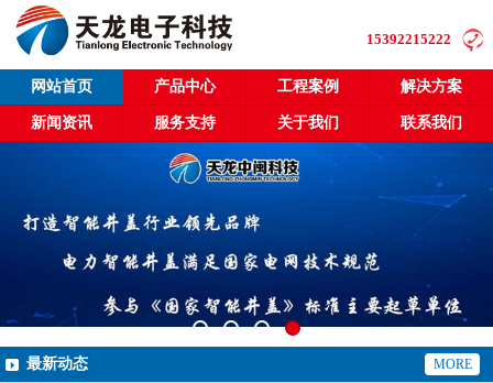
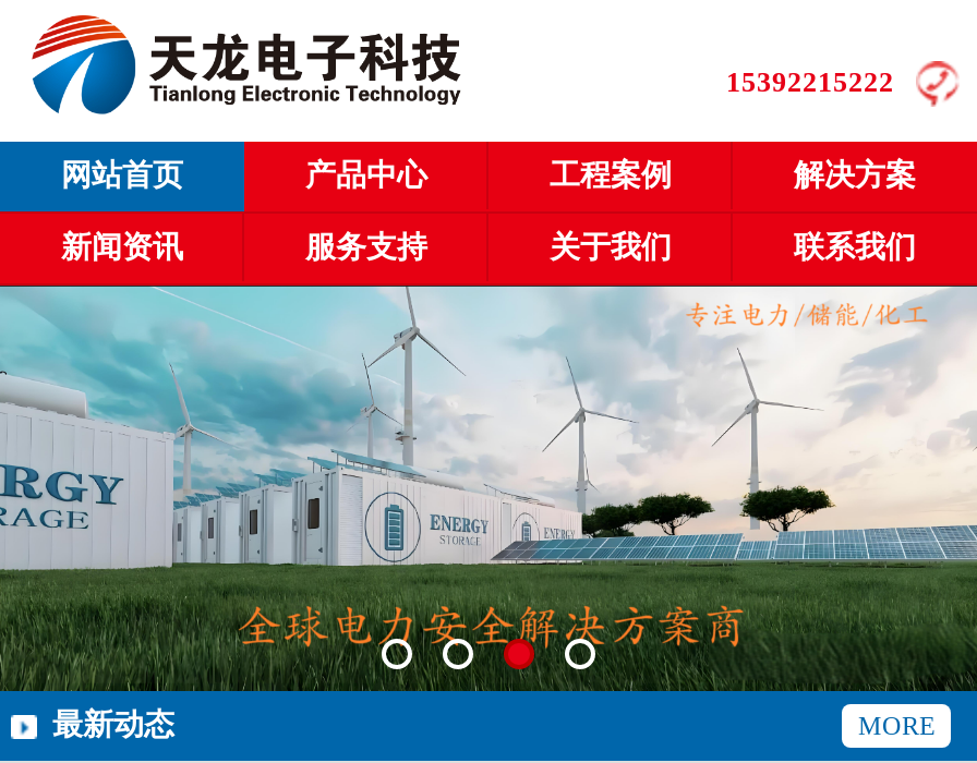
- [image]
+ [image]
